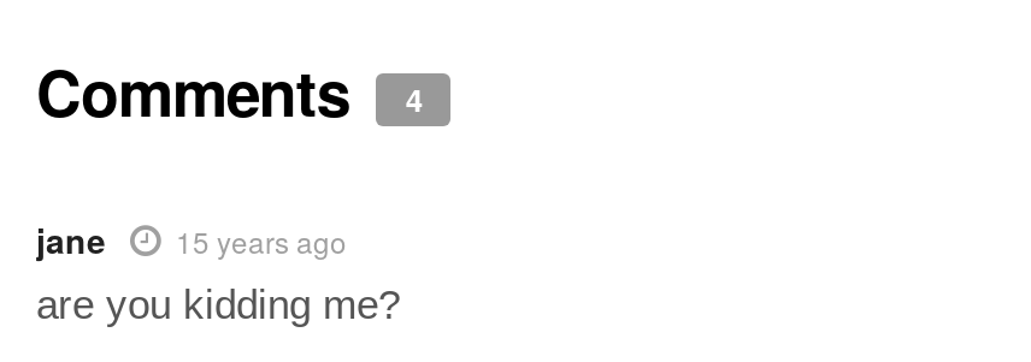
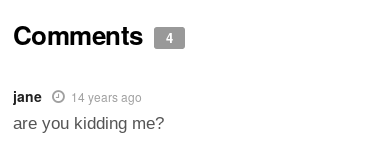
- jane 15 years ago
+ jane 14 years ago
